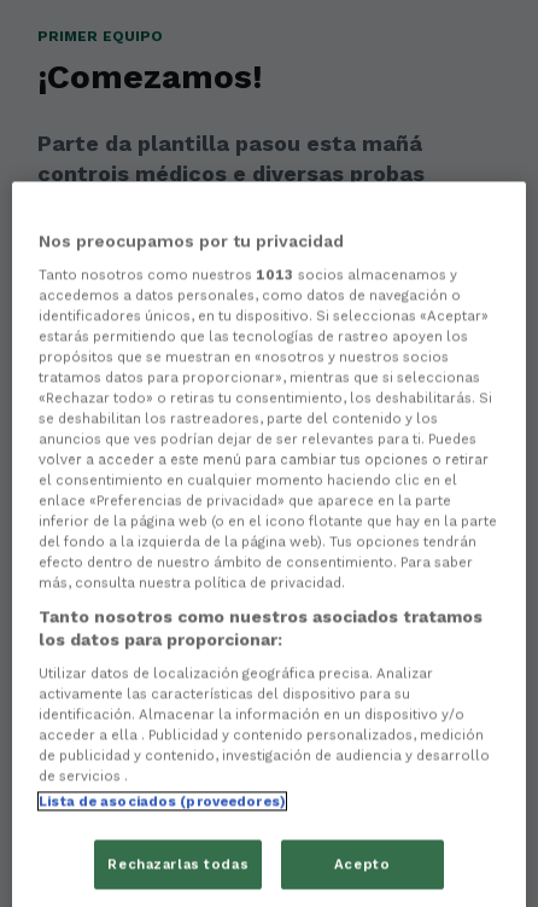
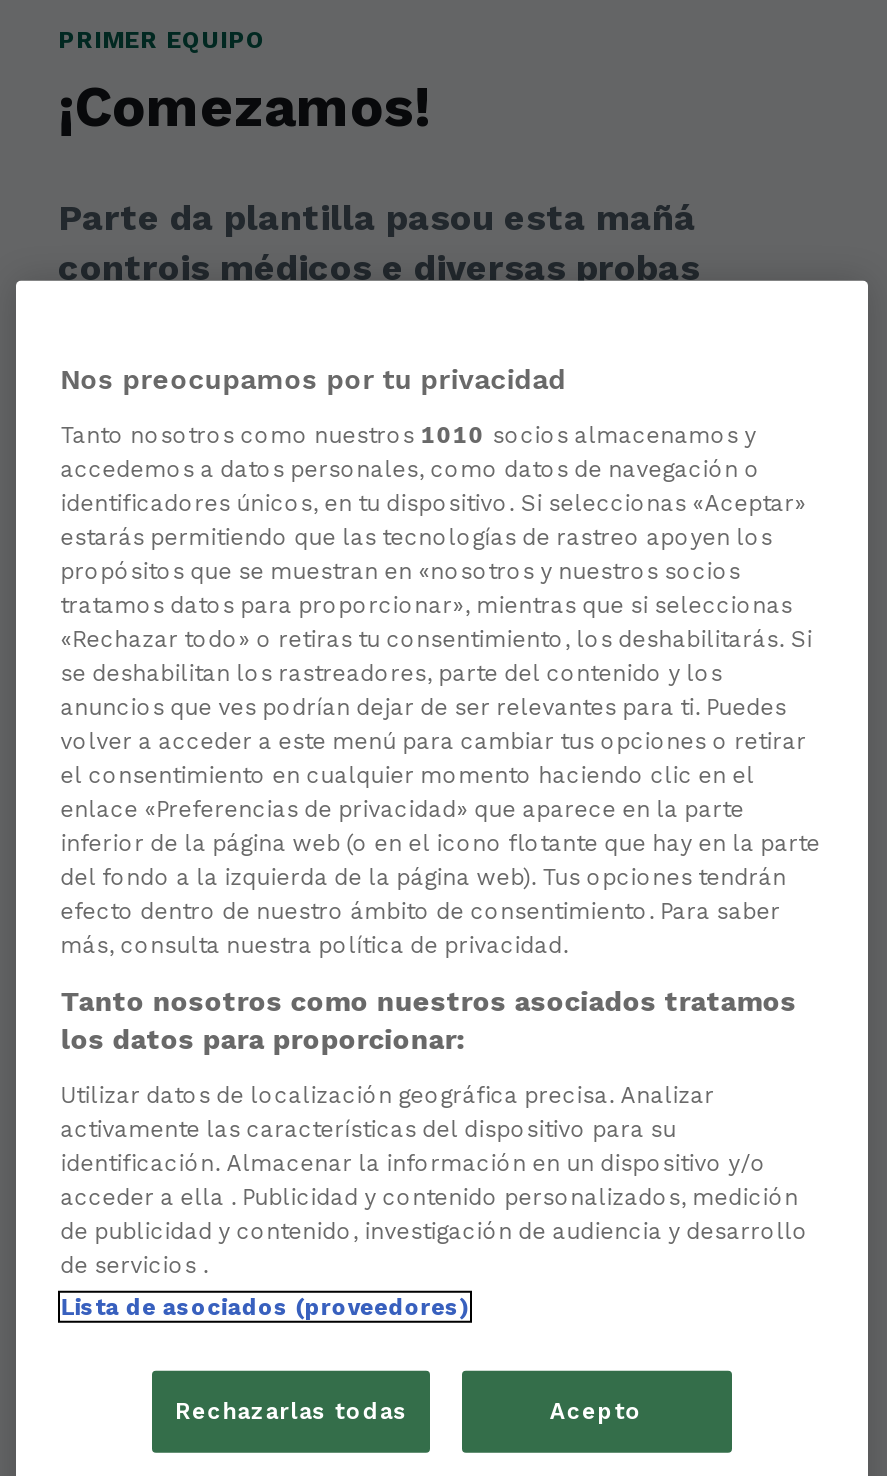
- Tanto nosotros como nuestros 1013 socios almacenamos y
+ Tanto nosotros como nuestros 1010 socios almacenamos y
